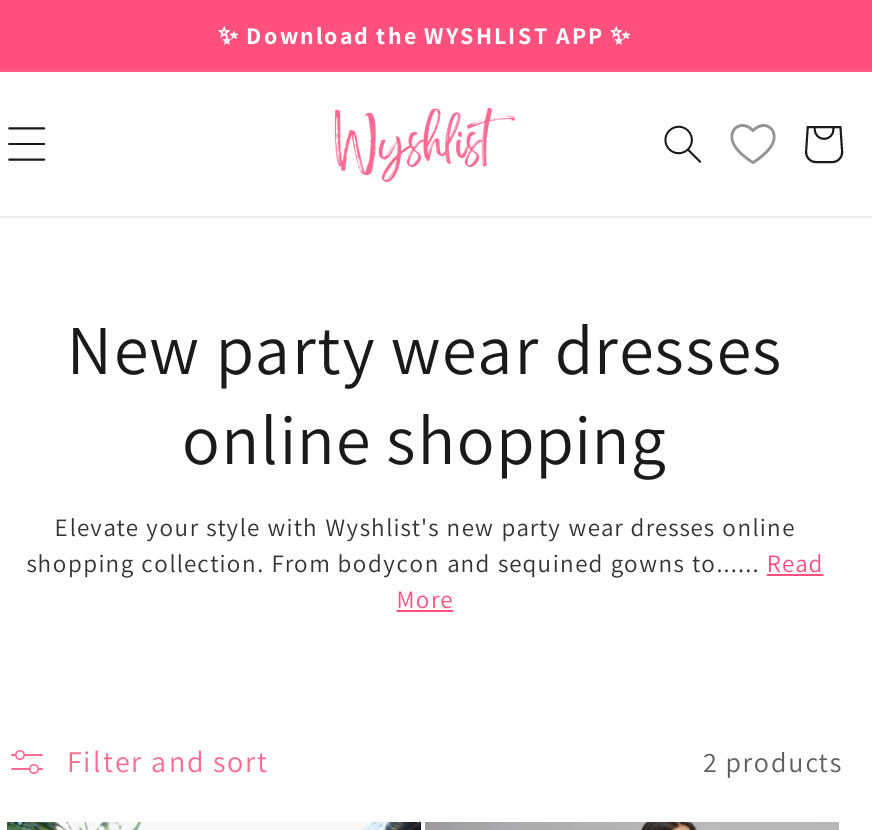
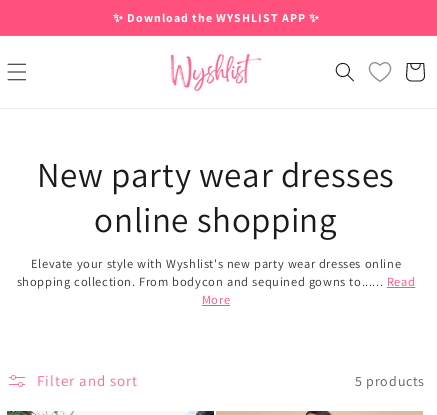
- 2 products
+ 5 products
